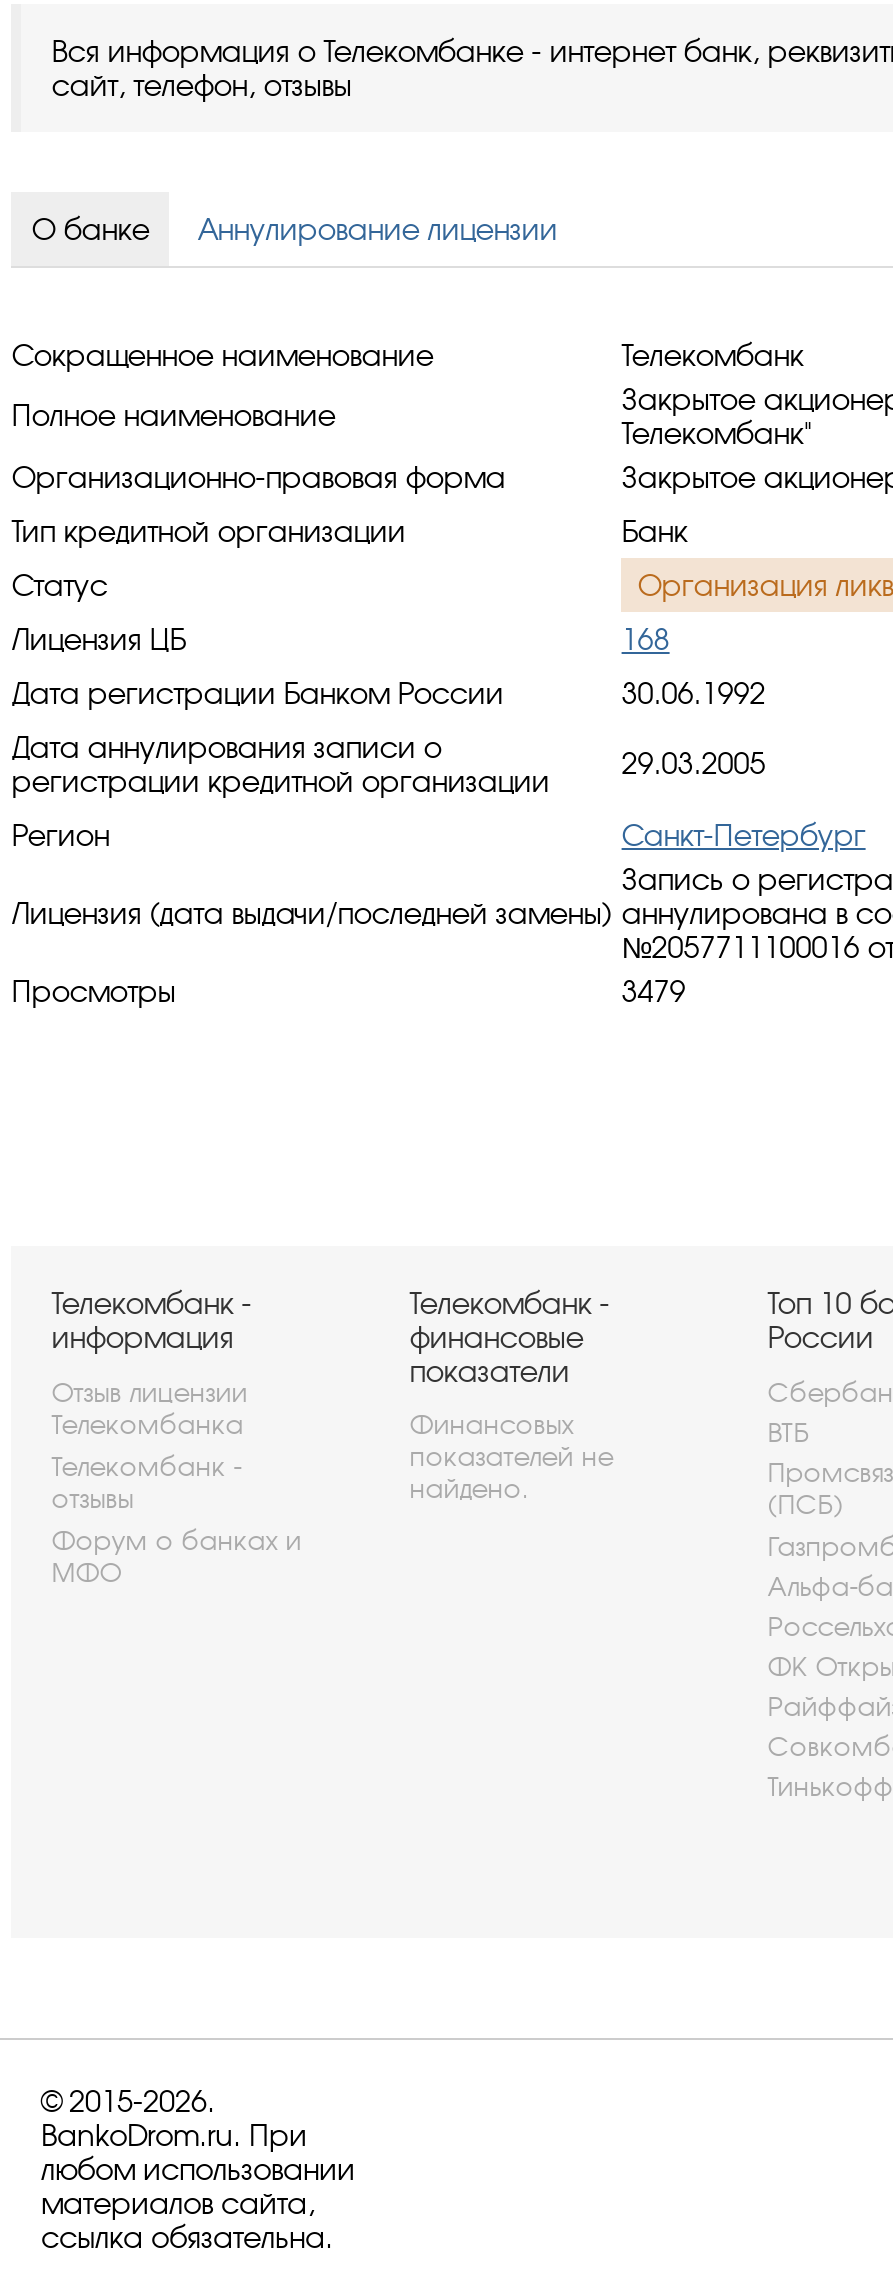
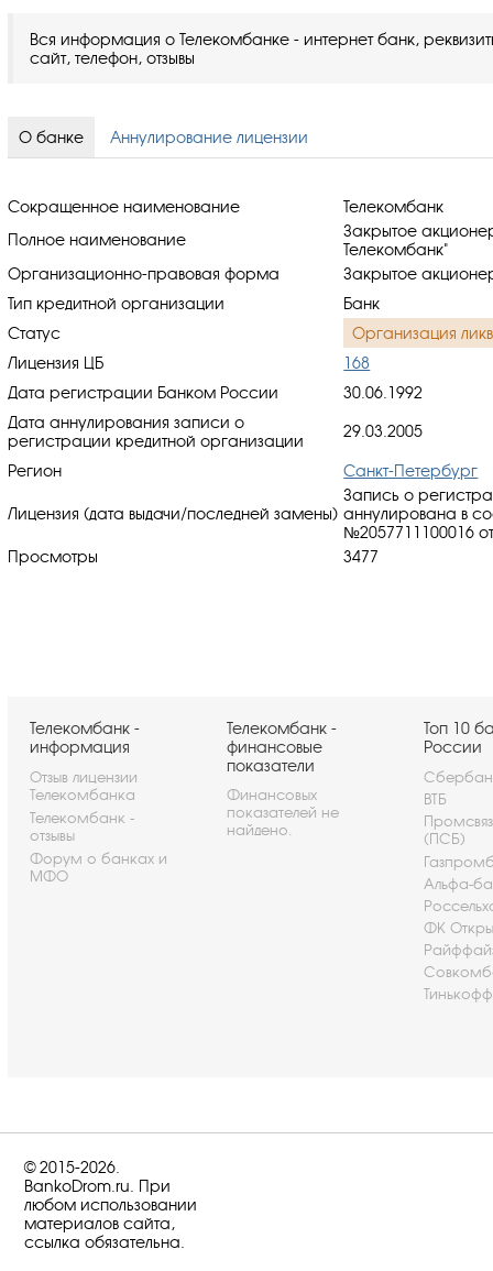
- 3479
+ 3477
